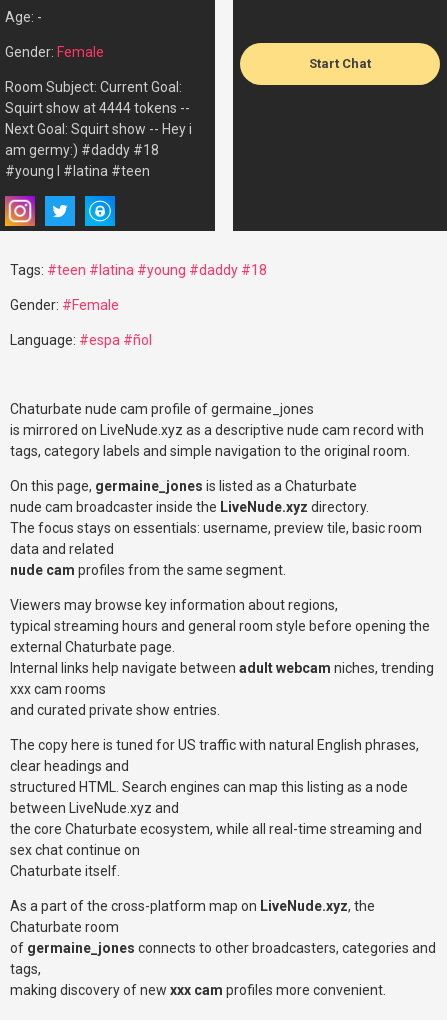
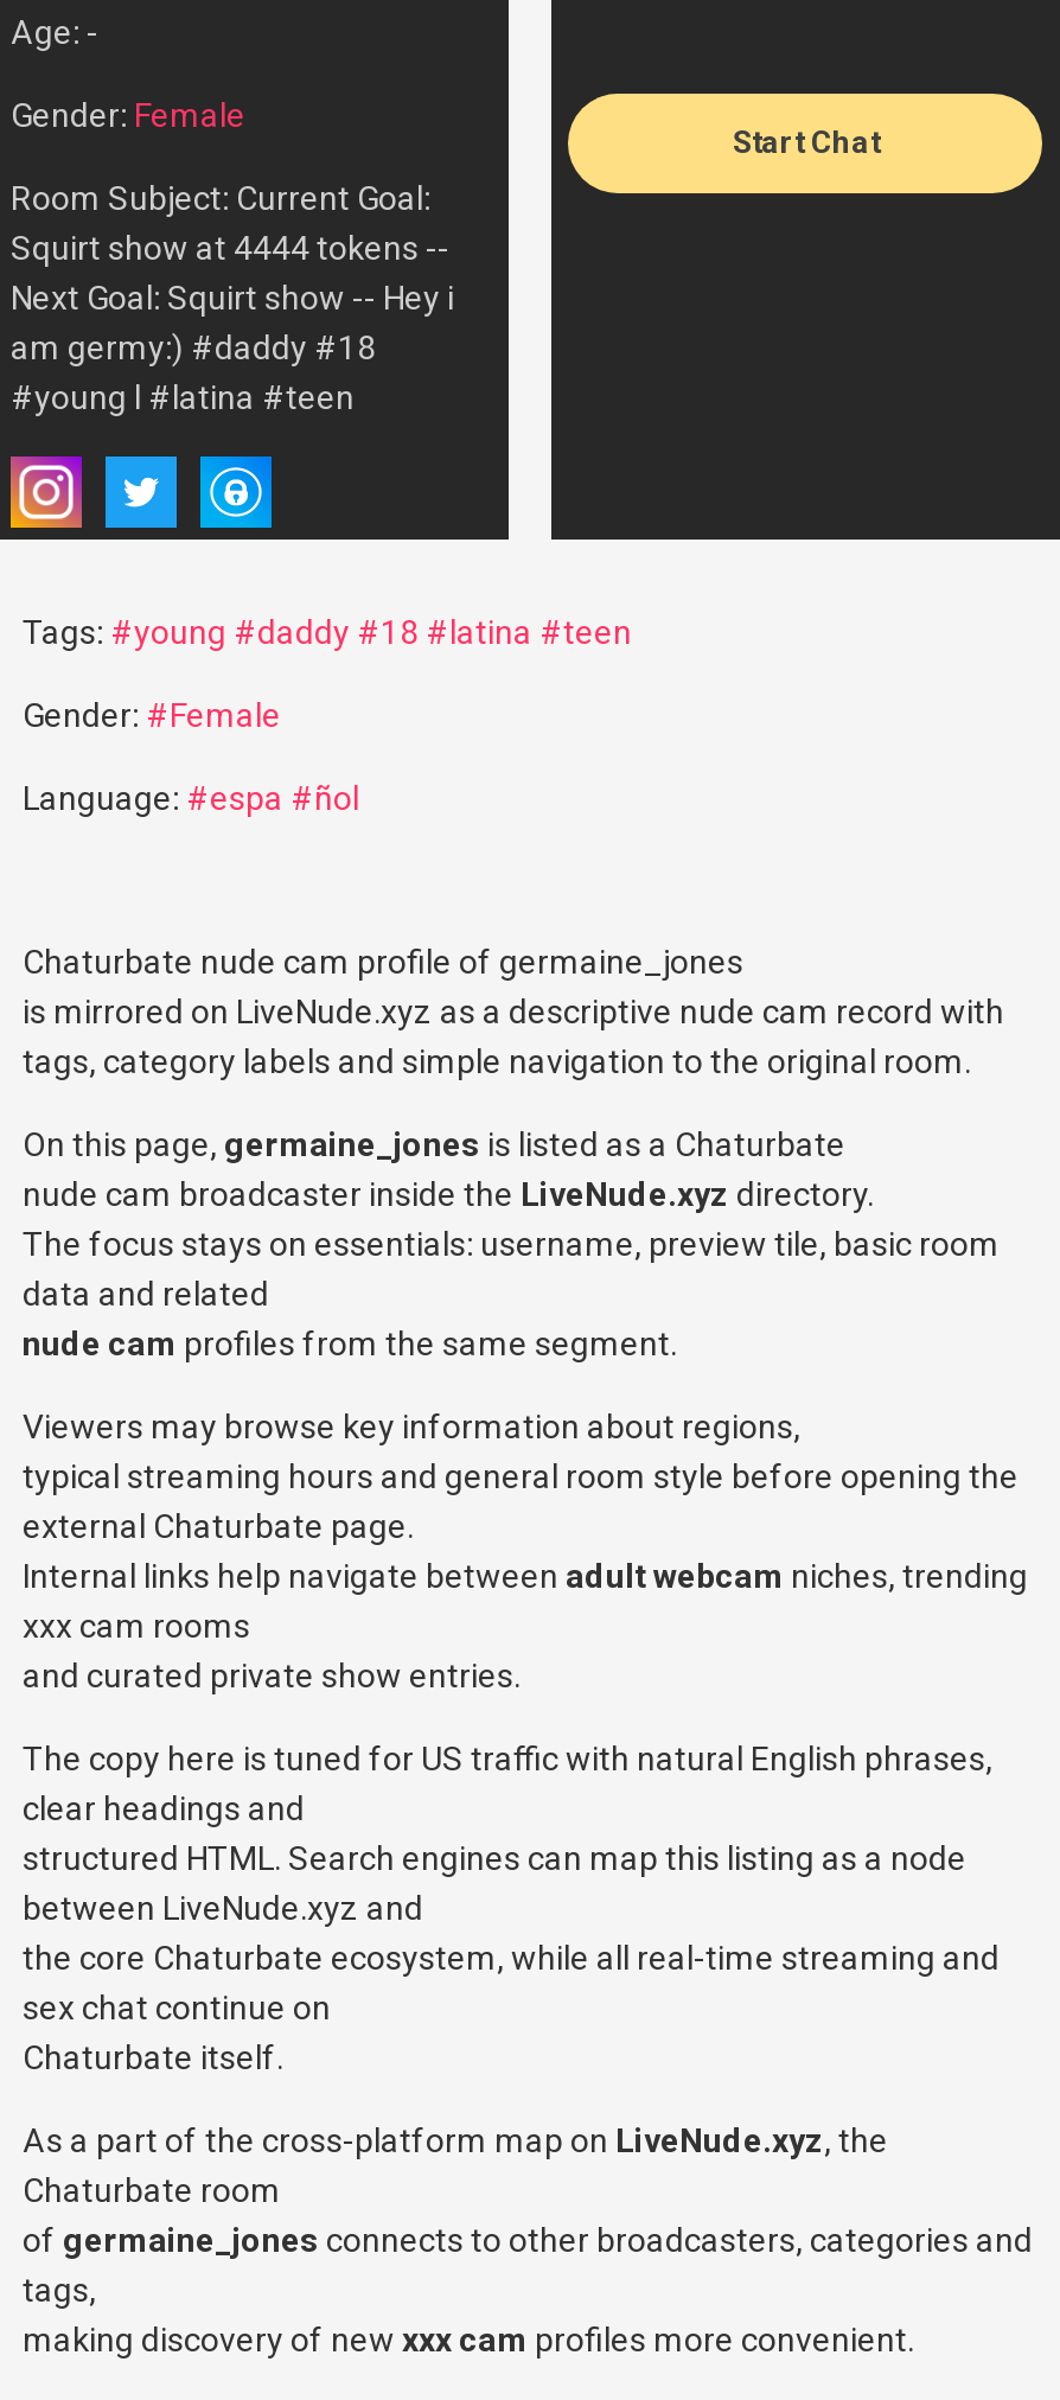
- Tags: #teen #latina #young #daddy #18
+ Tags: #young #daddy #18 #latina #teen
